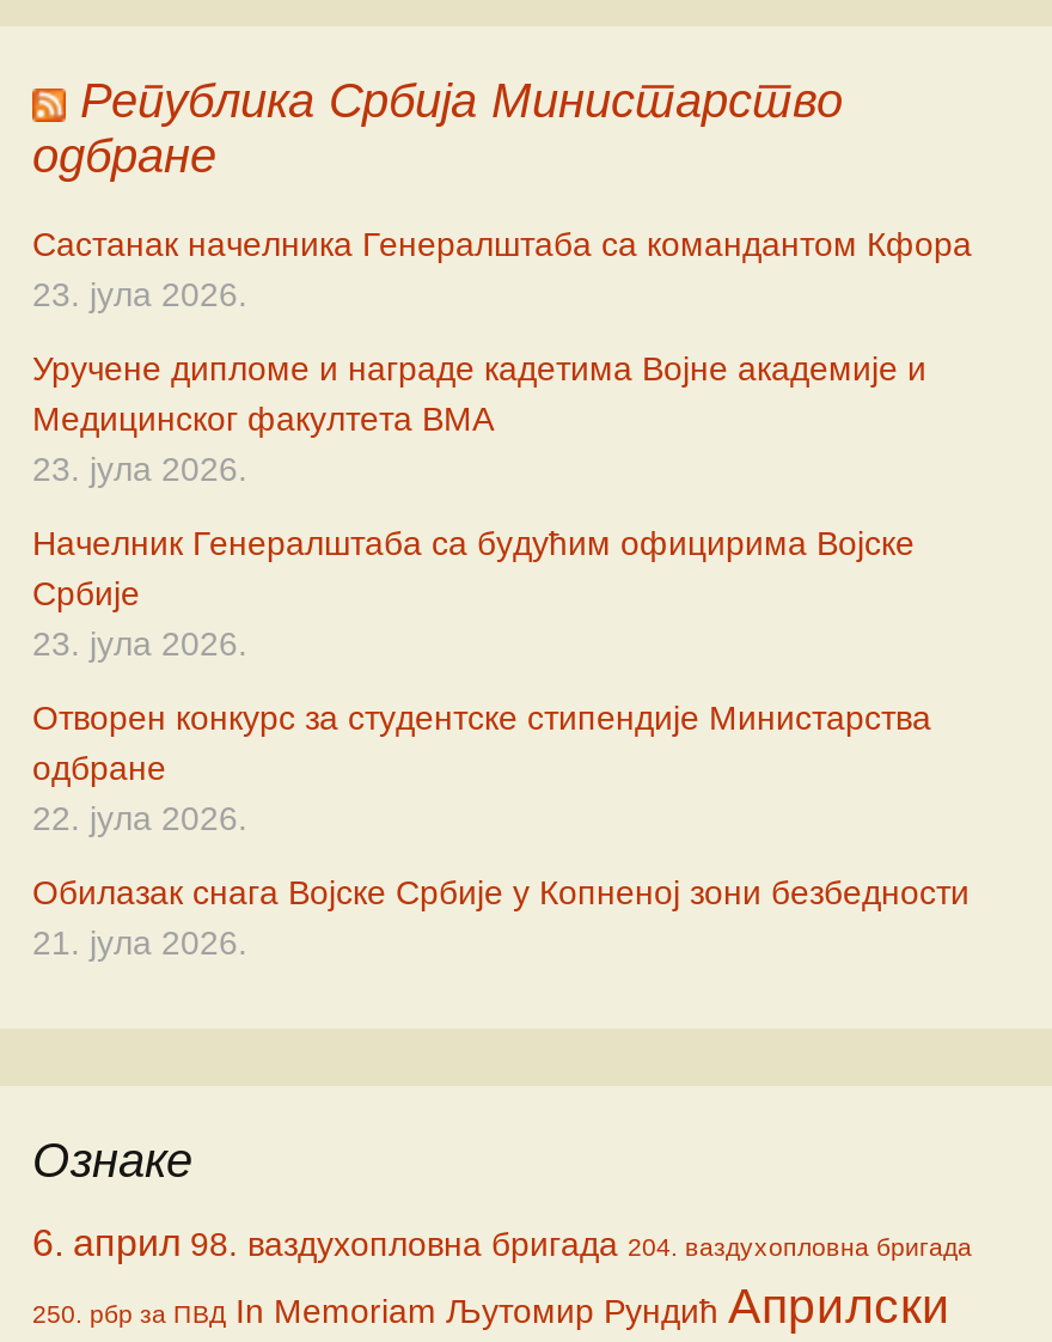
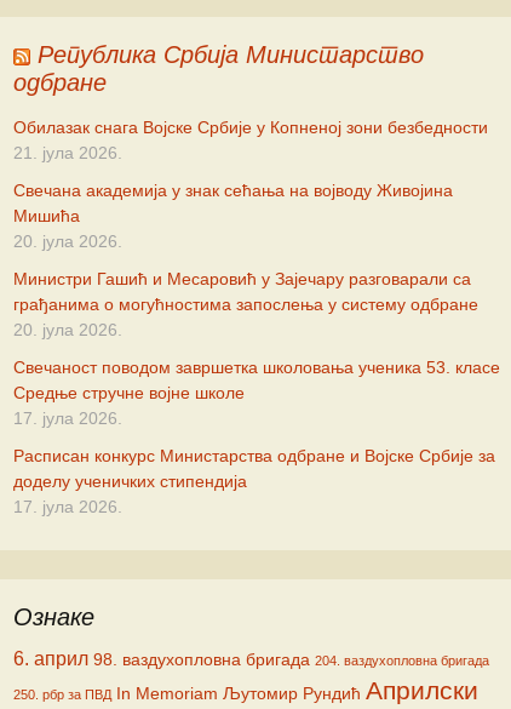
- Састанак начелника Генералштаба са командантом Кфора
- 23. јула 2026.
- Уручене дипломе и награде кадетима Војне академије и
- Медицинског факултета ВМА
- 23. јула 2026.
- Начелник Генералштаба са будућим официрима Војске
- Србије
- 23. јула 2026.
- Отворен конкурс за студентске стипендије Министарства
- одбране
- 22. јула 2026.

moved up: Oбилазак снага Војске Србије у Копненој зони безбедности | 21. јула 2026.

+ Свечана академија у знак сећања на војводу Живојина
+ Мишића
+ 20. јула 2026.
+ Министри Гашић и Месаровић у Зајечару разговарали са
+ грађанима о могућностима запослења у систему одбране
+ 20. јула 2026.
+ Свечаност поводом завршетка школовања ученика 53. класе
+ Средње стручне војне школе
+ 17. јула 2026.
+ Расписан конкурс Министарства одбране и Војске Србије за
+ доделу ученичких стипендија
+ 17. јула 2026.
